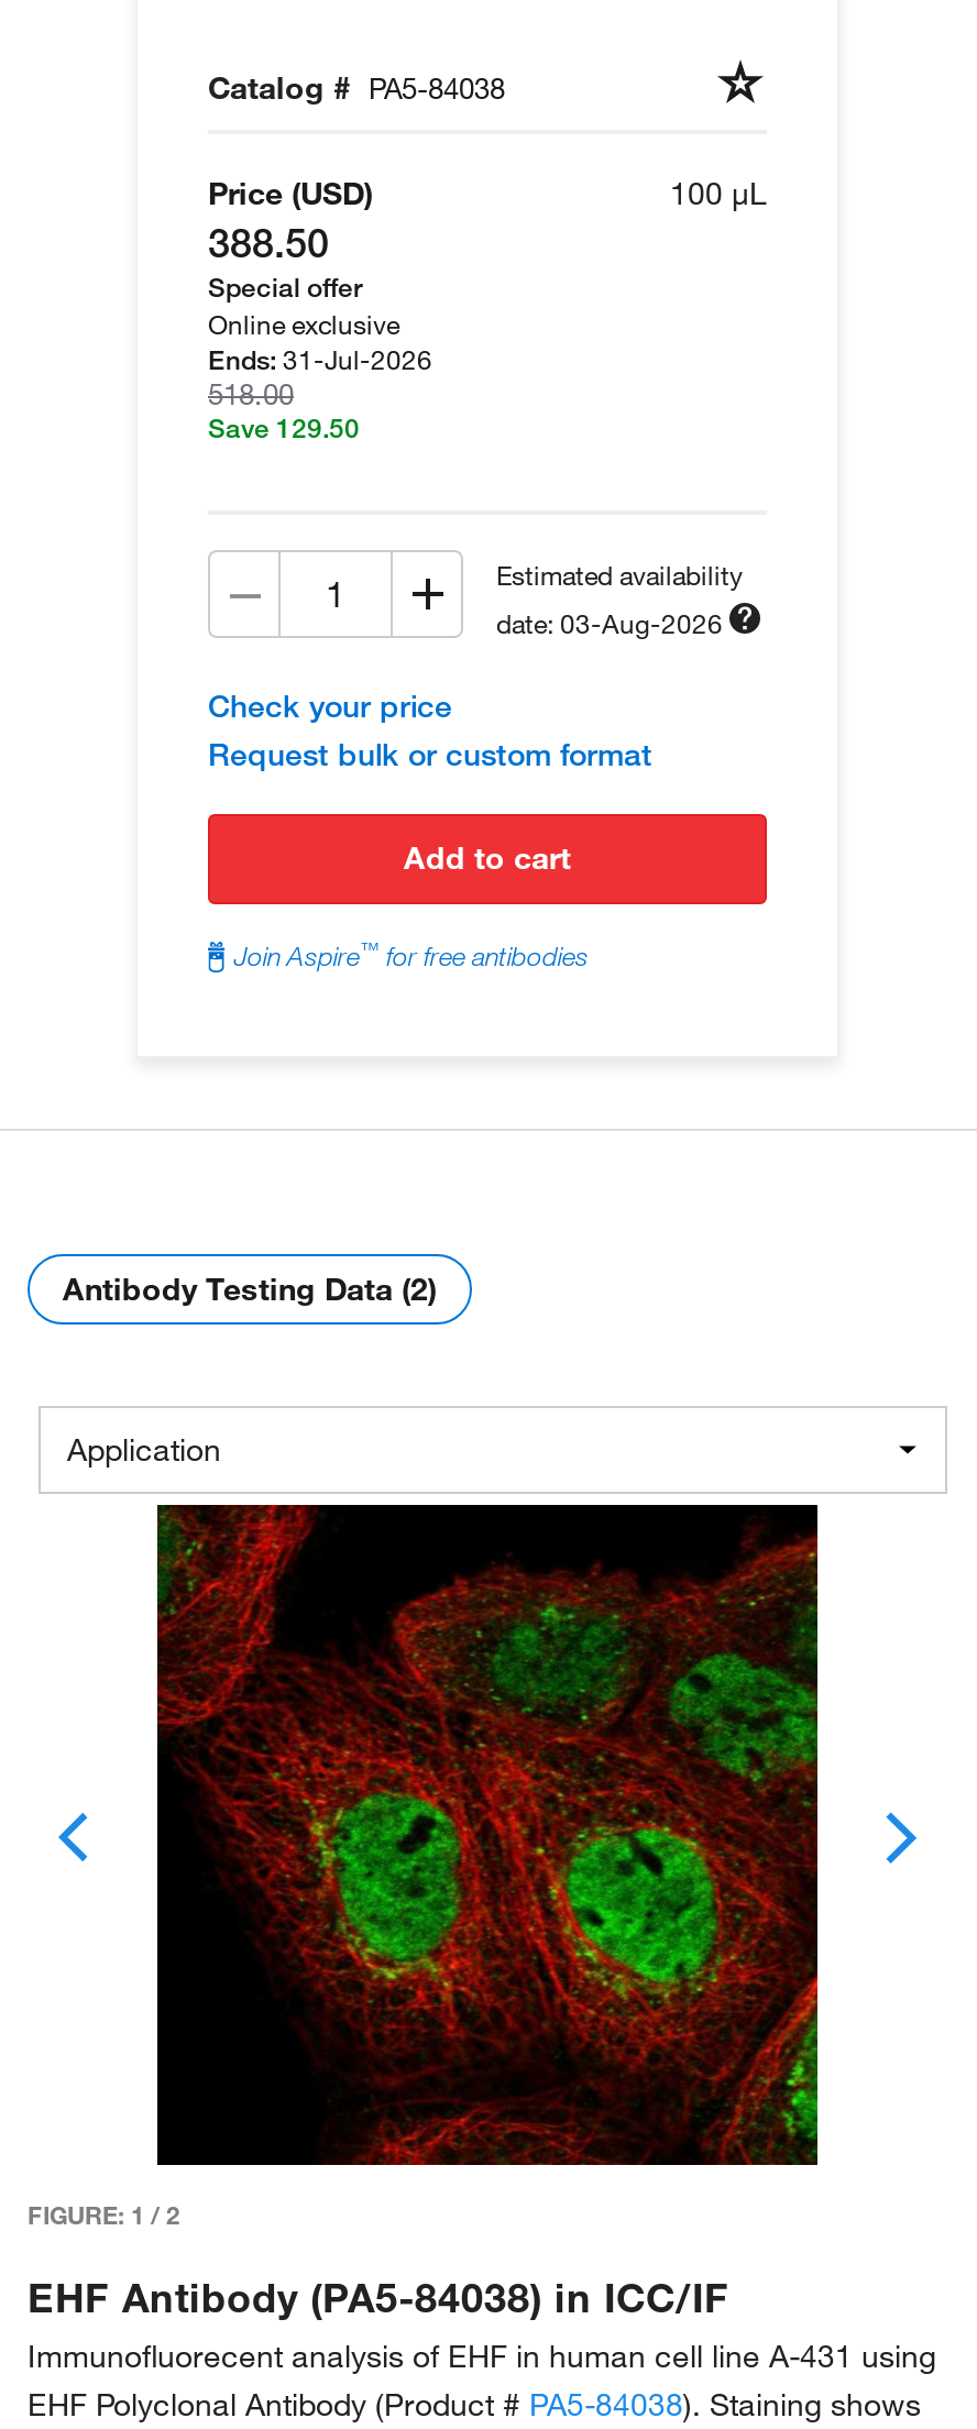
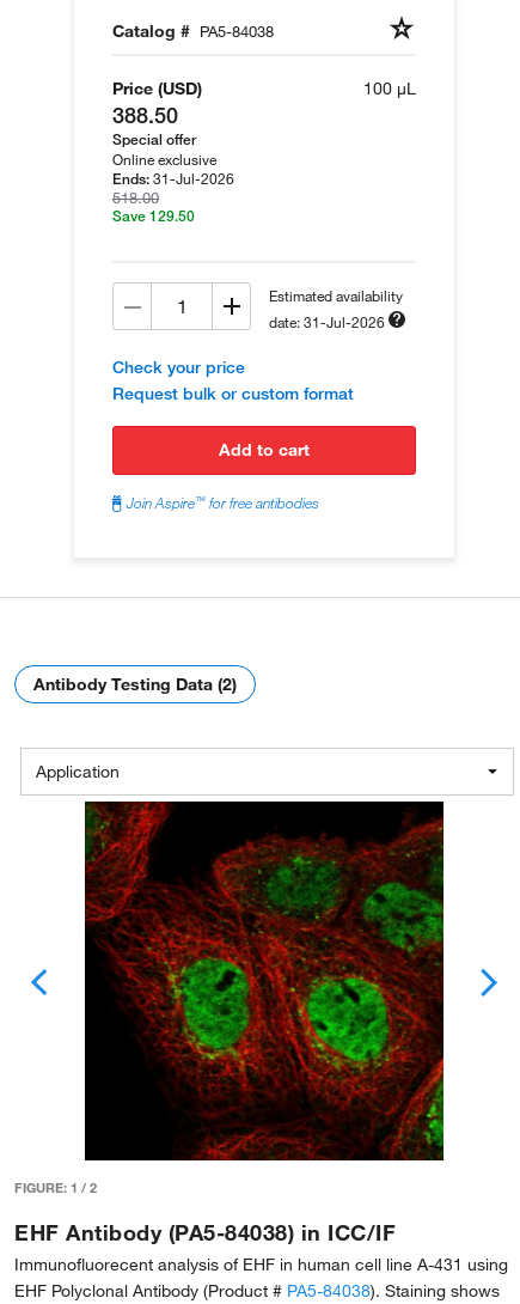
- date: 03-Aug-2026
+ date: 31-Jul-2026
